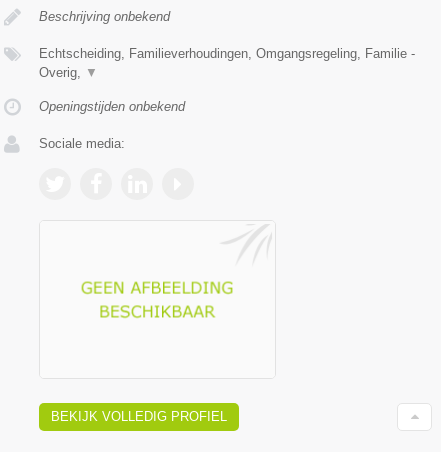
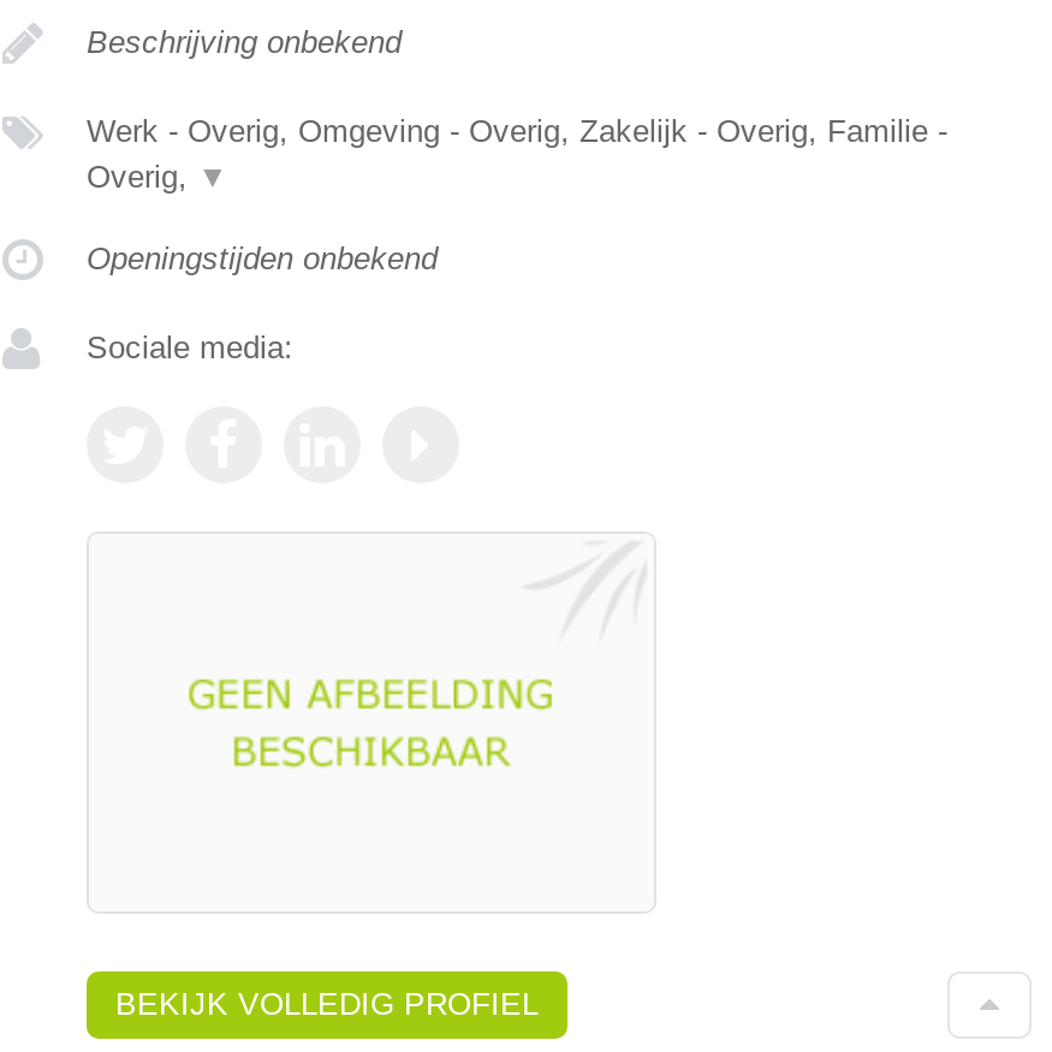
- Echtscheiding, Familieverhoudingen, Omgangsregeling, Familie -
+ Werk - Overig, Omgeving - Overig, Zakelijk - Overig, Familie -
